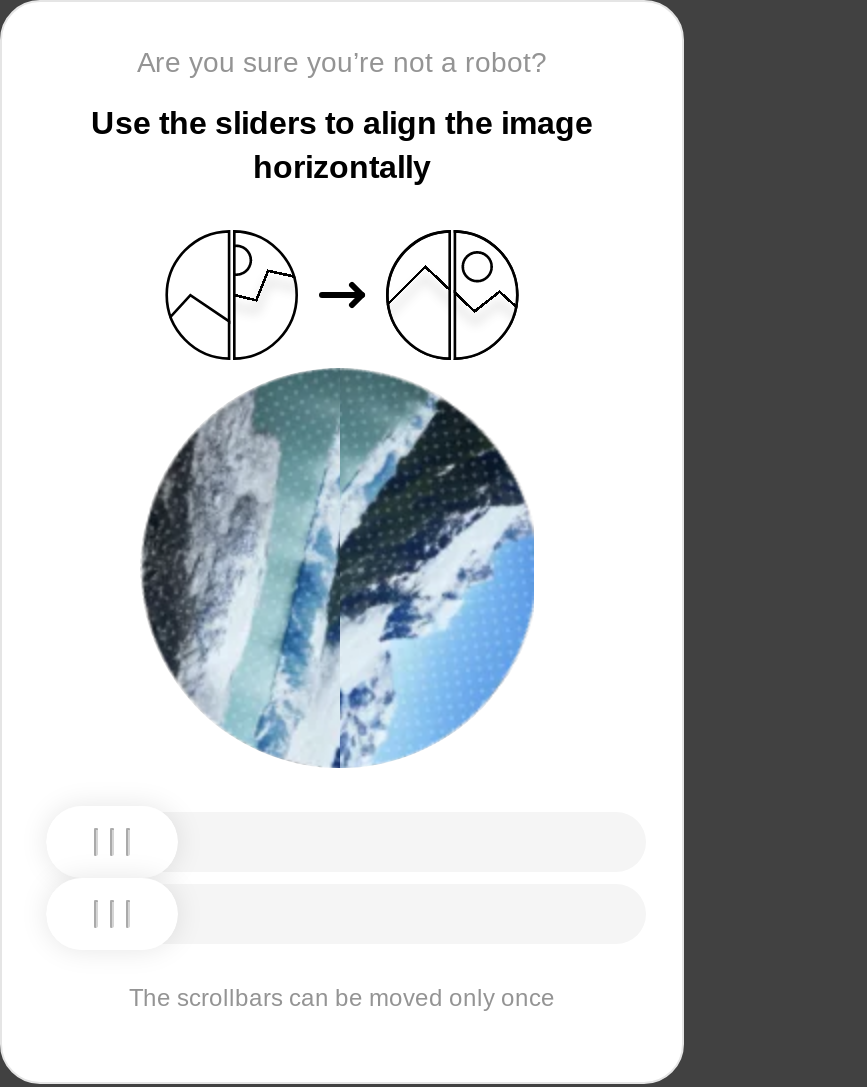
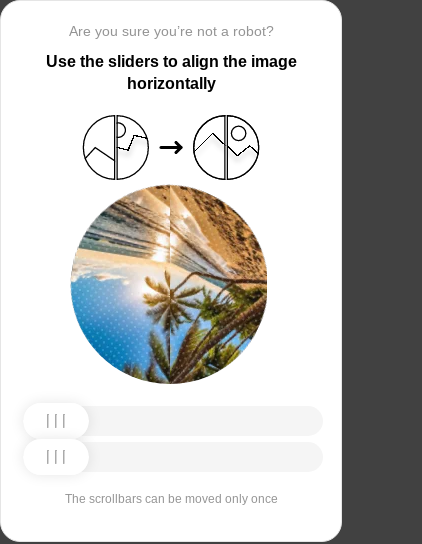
- [image]
+ [image]
